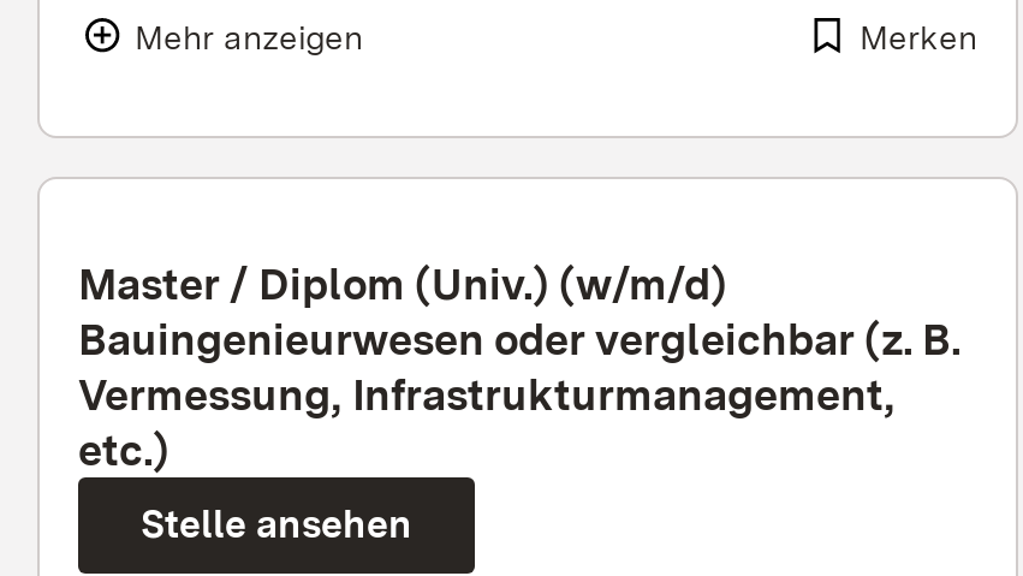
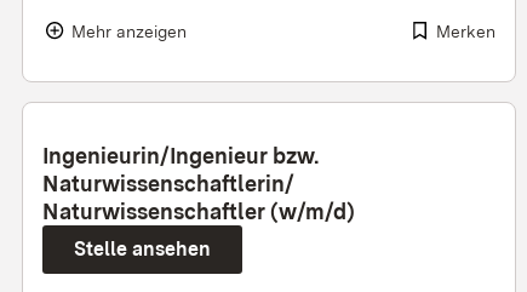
- Master / Diplom (Univ.) (w/m/d)
- Bauingenieurwesen oder vergleichbar (z. B.
- Vermessung, Infrastrukturmanagement,
- etc.)
+ Ingenieurin/Ingenieur bzw.
+ Naturwissenschaftlerin/
+ Naturwissenschaftler (w/m/d)
